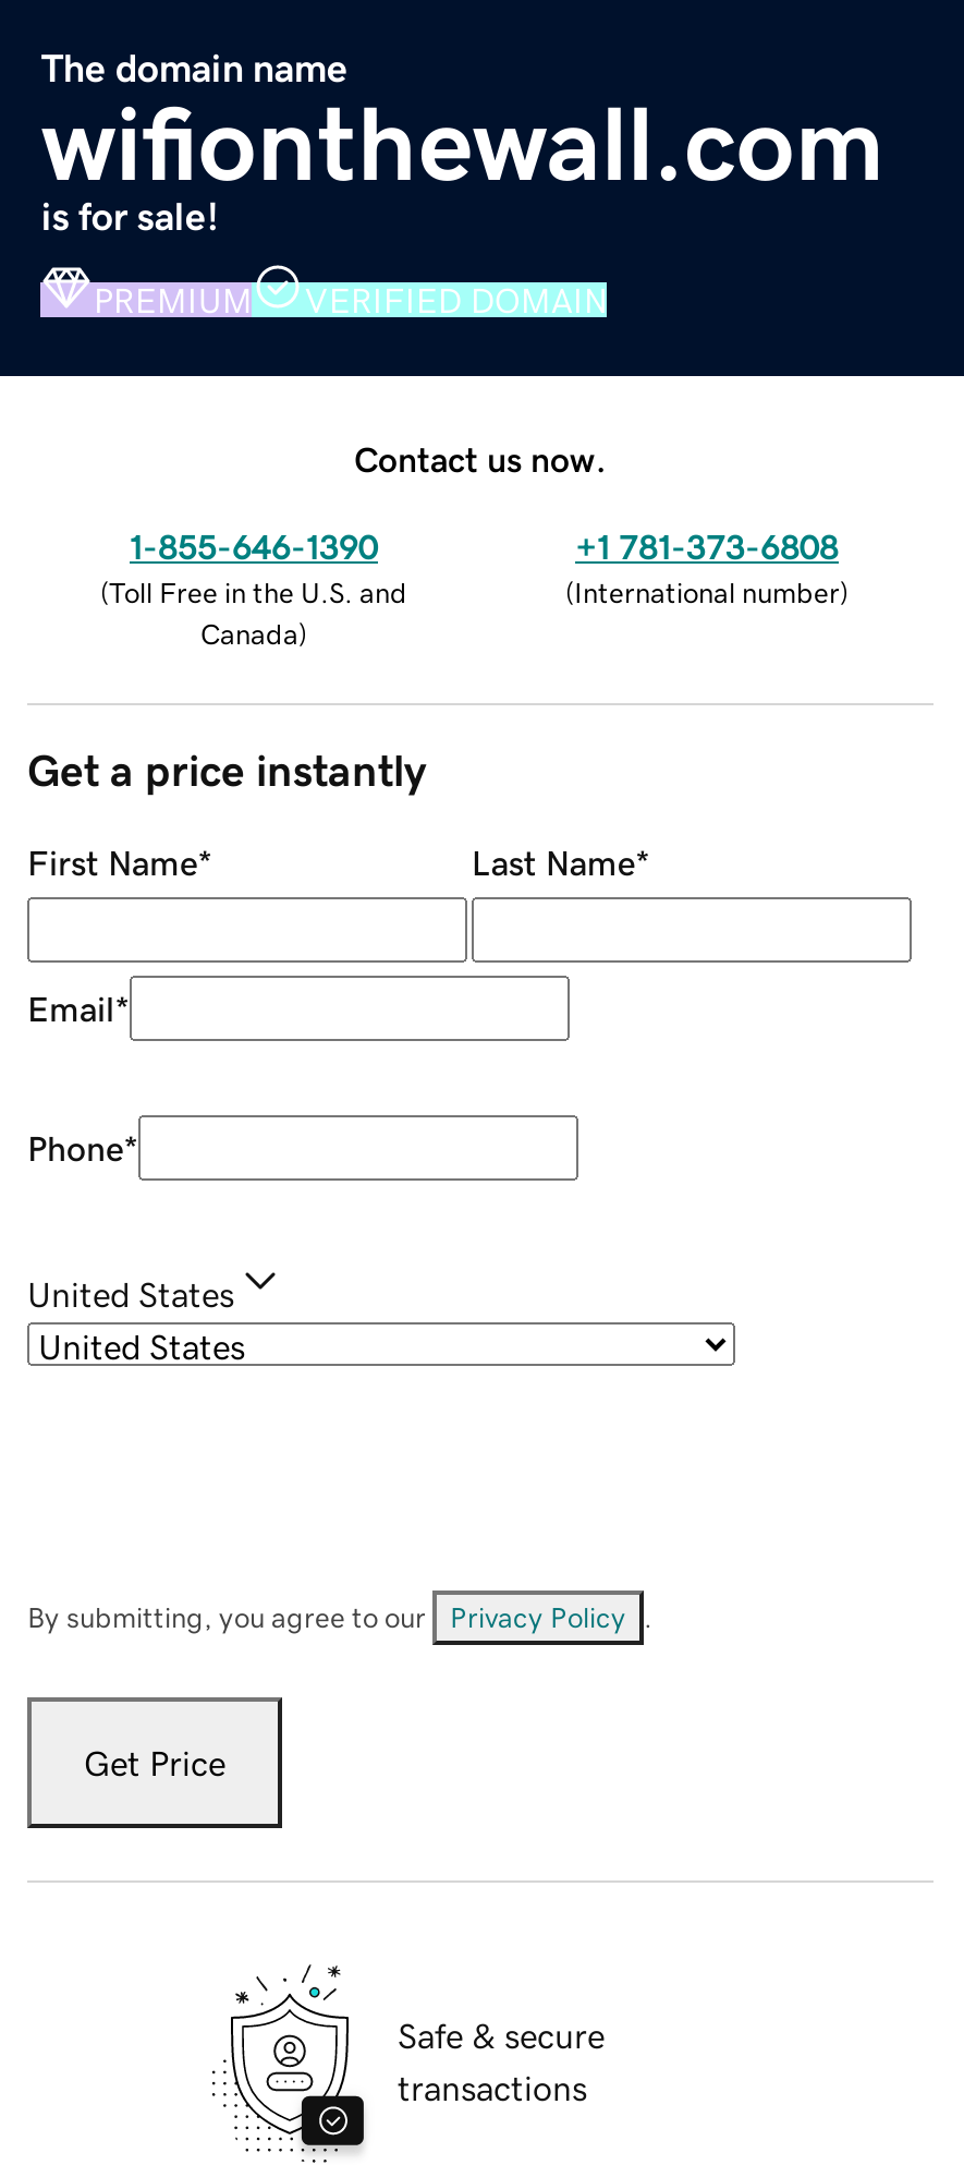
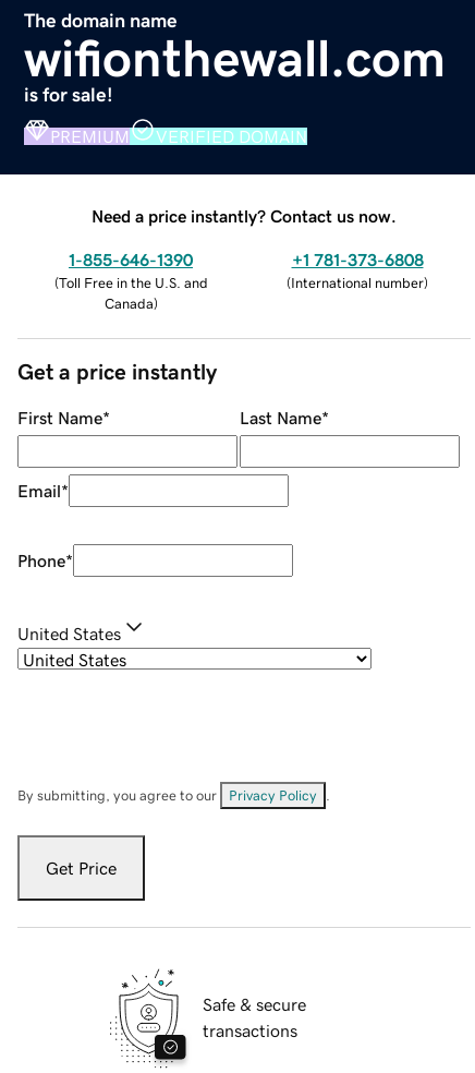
- Contact us now.
+ Need a price instantly? Contact us now.
